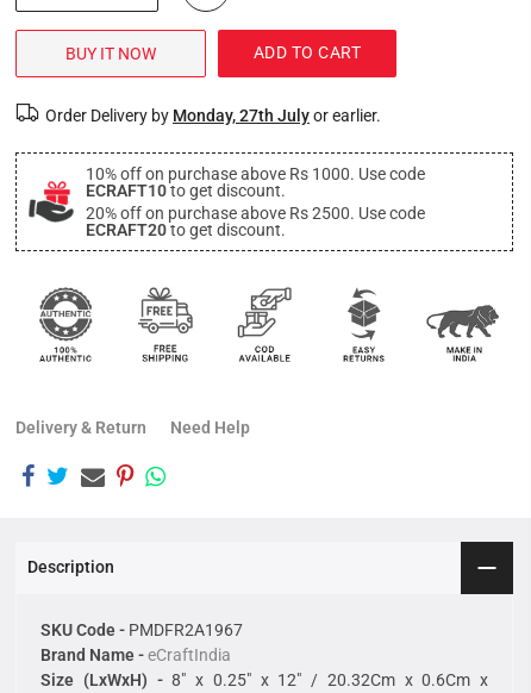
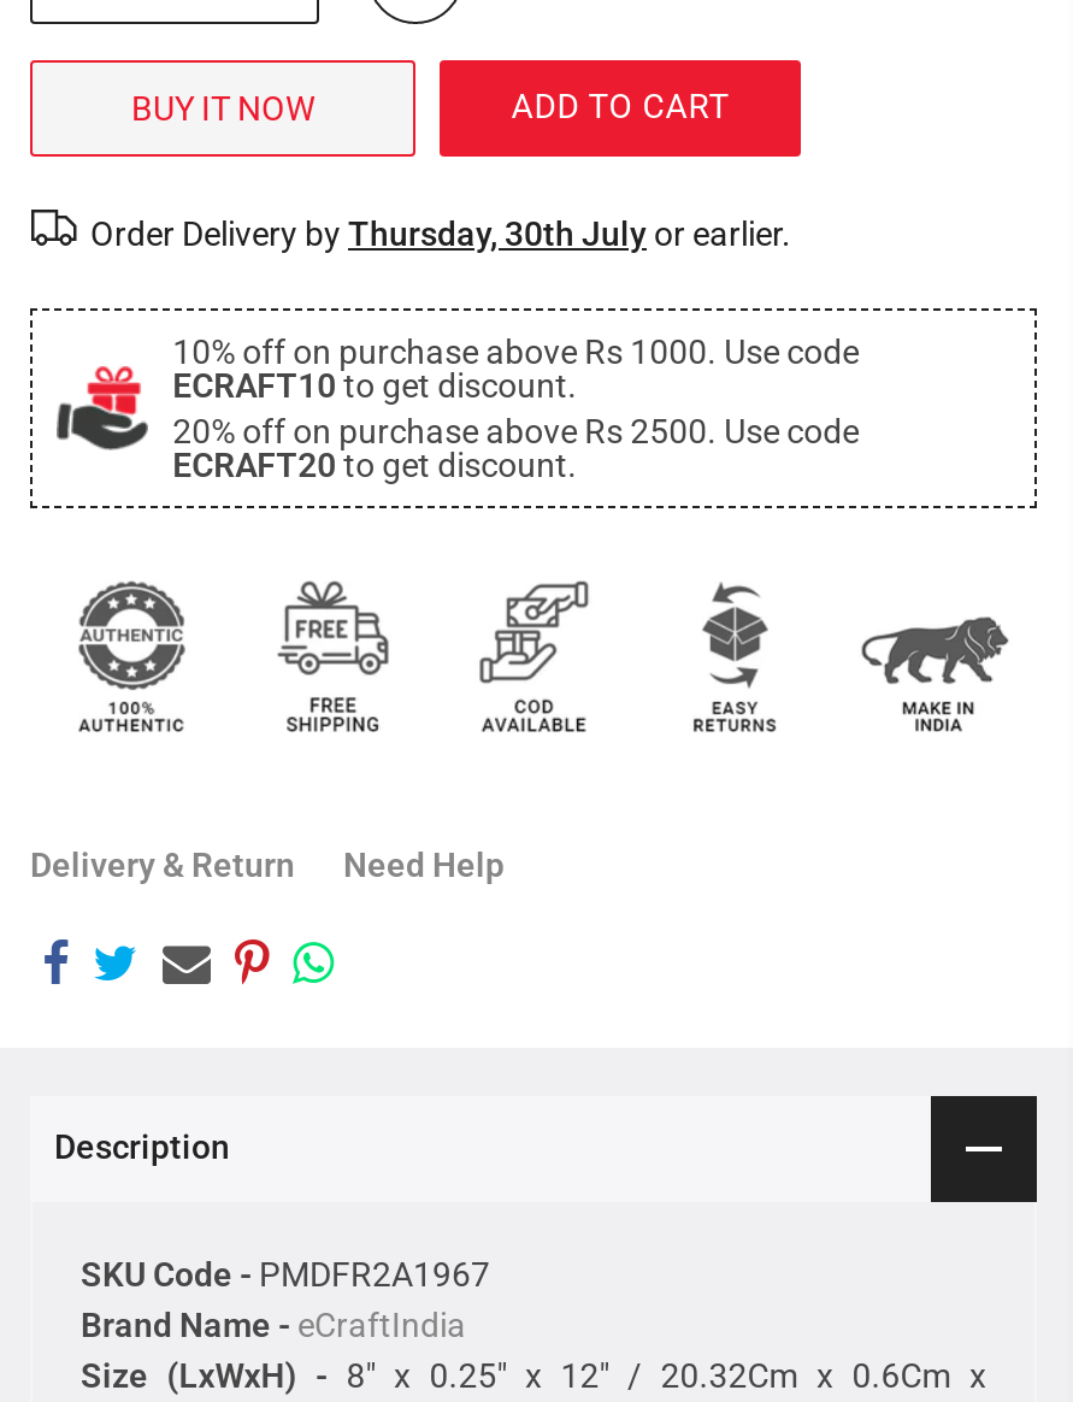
- Order Delivery by Monday, 27th July or earlier.
+ Order Delivery by Thursday, 30th July or earlier.
